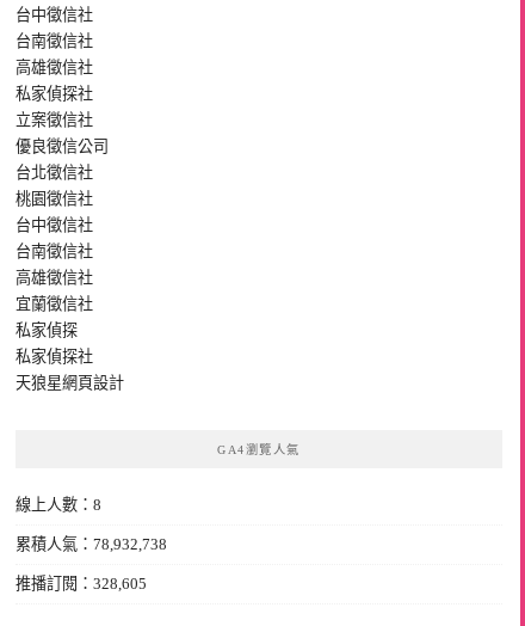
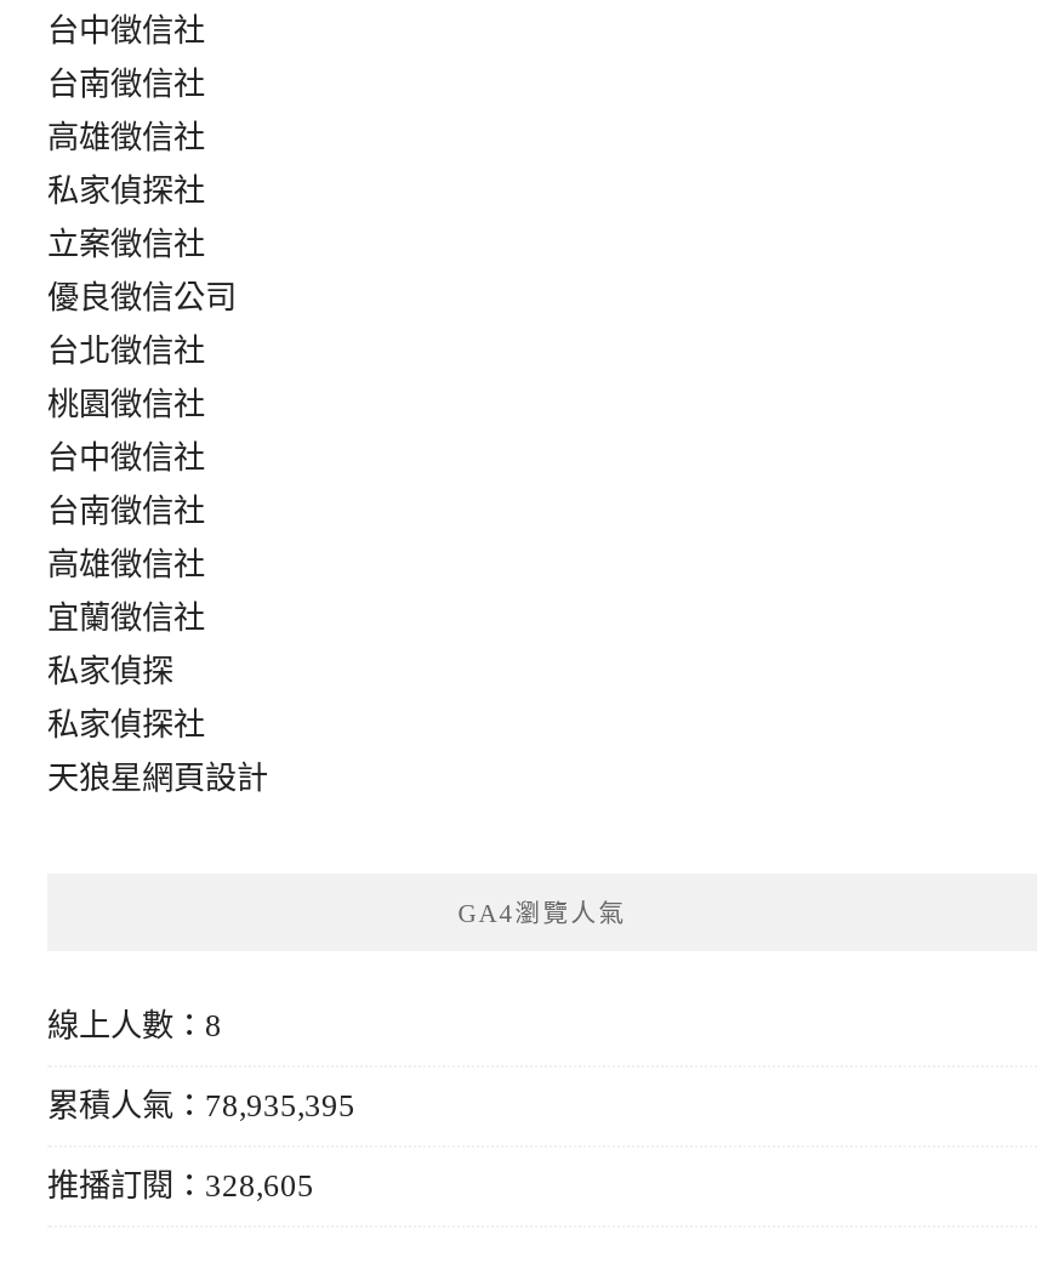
- 累積人氣：78,932,738
+ 累積人氣：78,935,395
